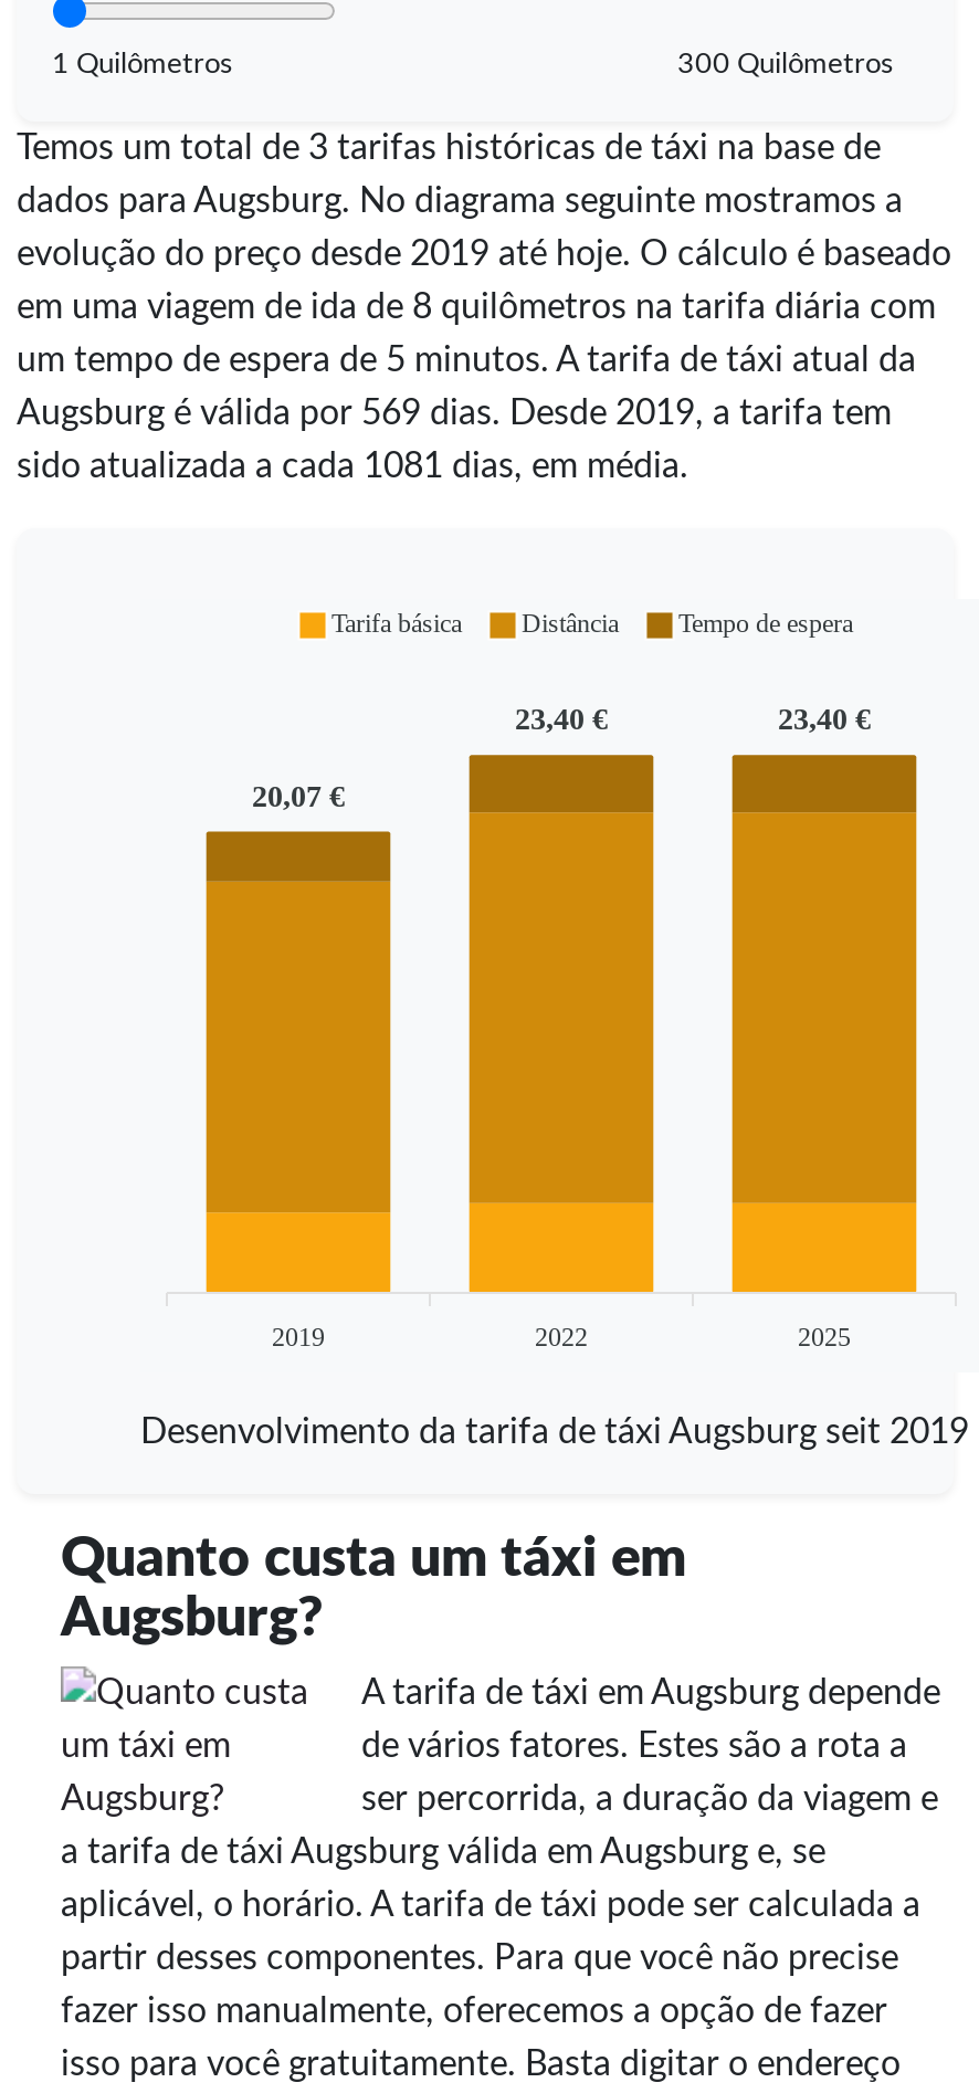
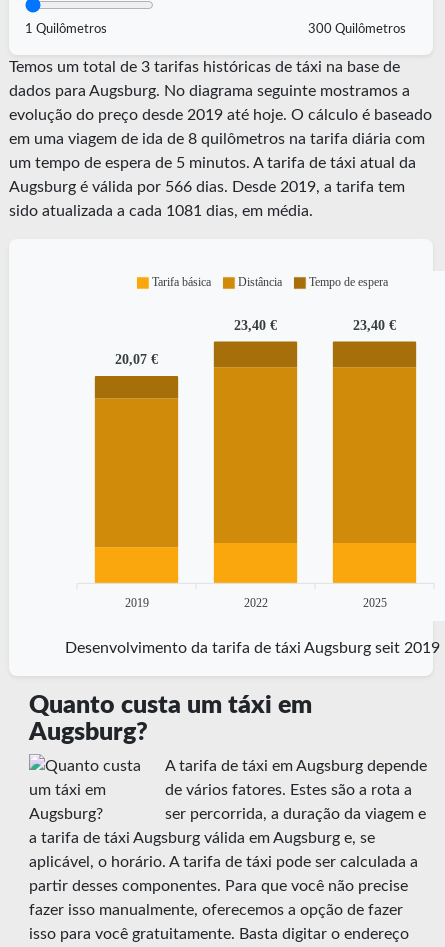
- Augsburg é válida por 569 dias. Desde 2019, a tarifa tem
+ Augsburg é válida por 566 dias. Desde 2019, a tarifa tem
